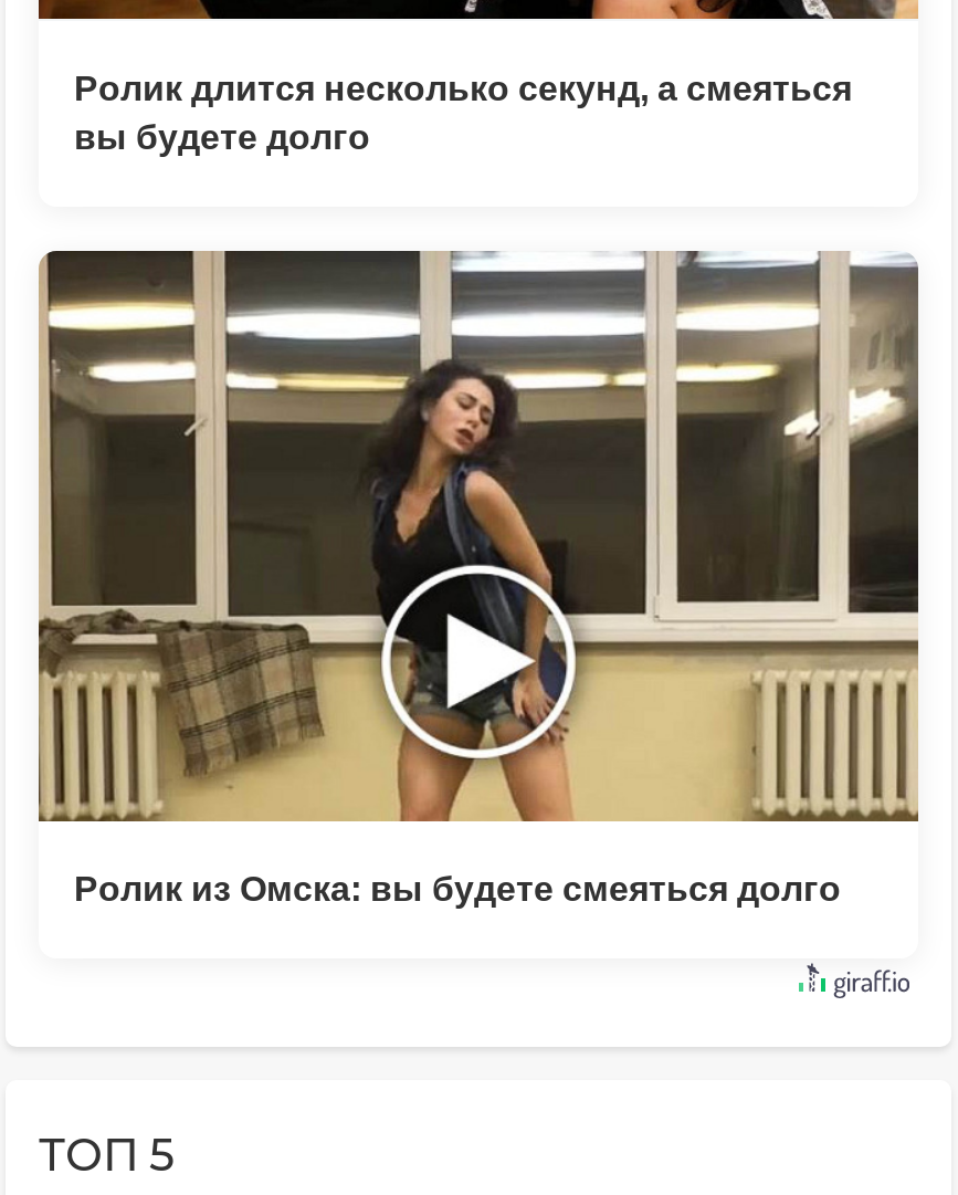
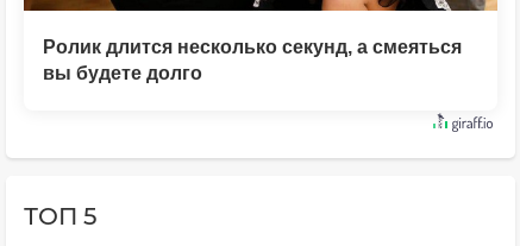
- [image]
- Ролик из Омска: вы будете смеяться долго
